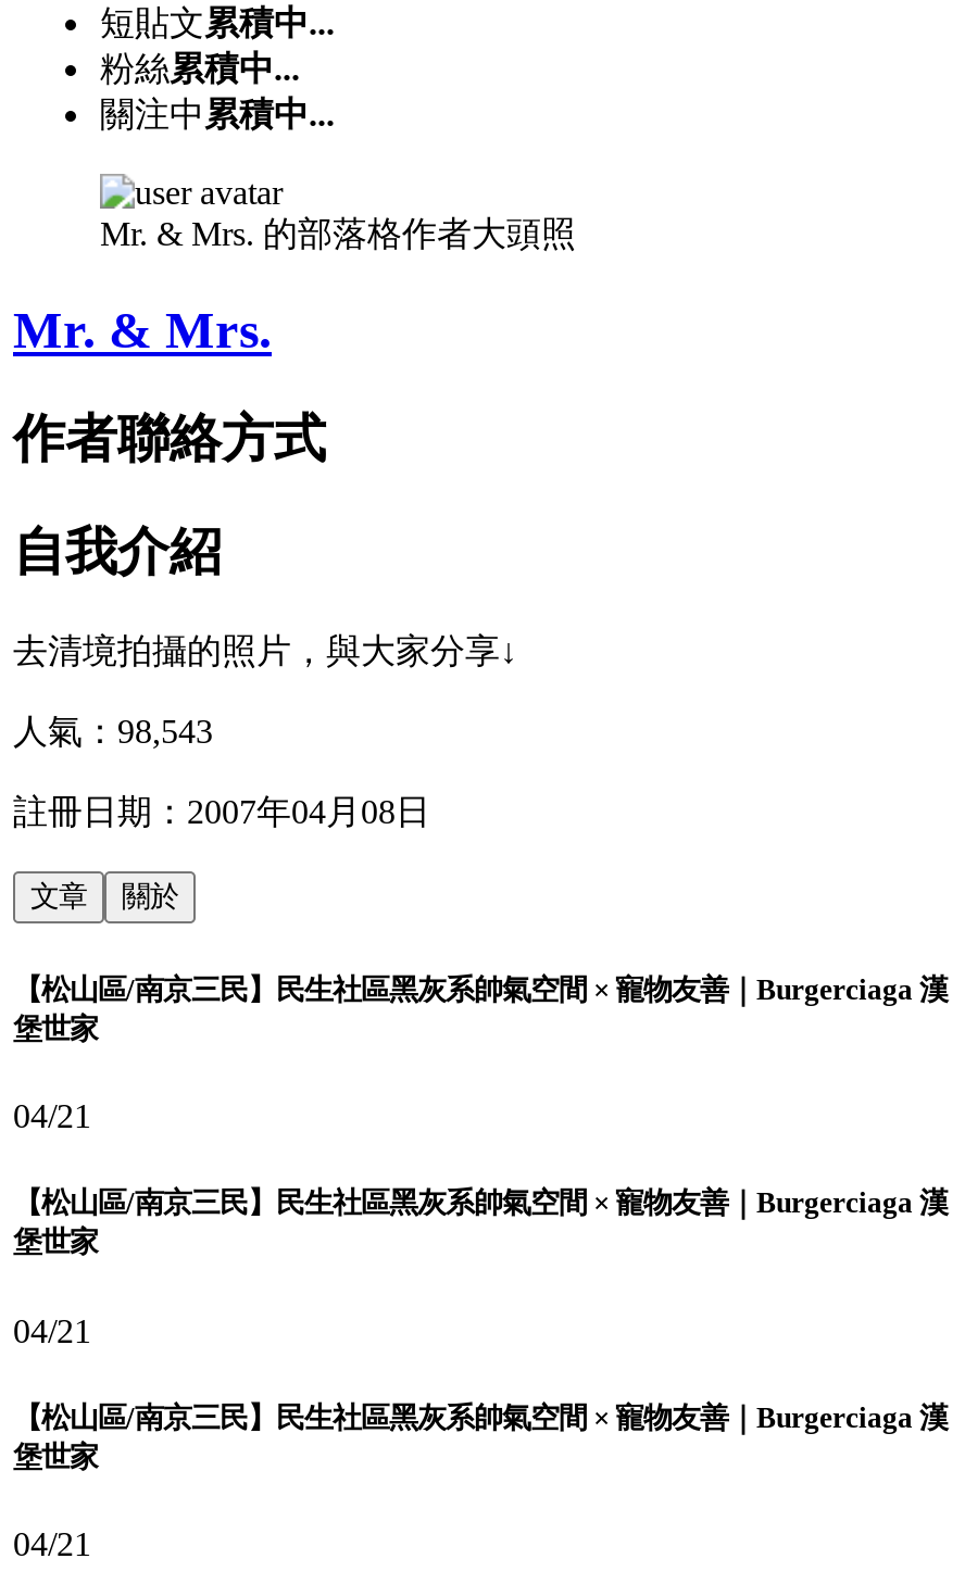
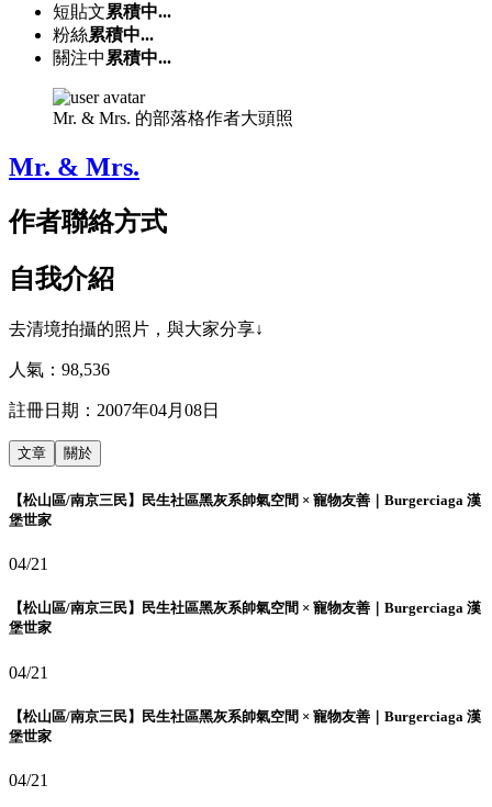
- 人氣：98,543
+ 人氣：98,536
